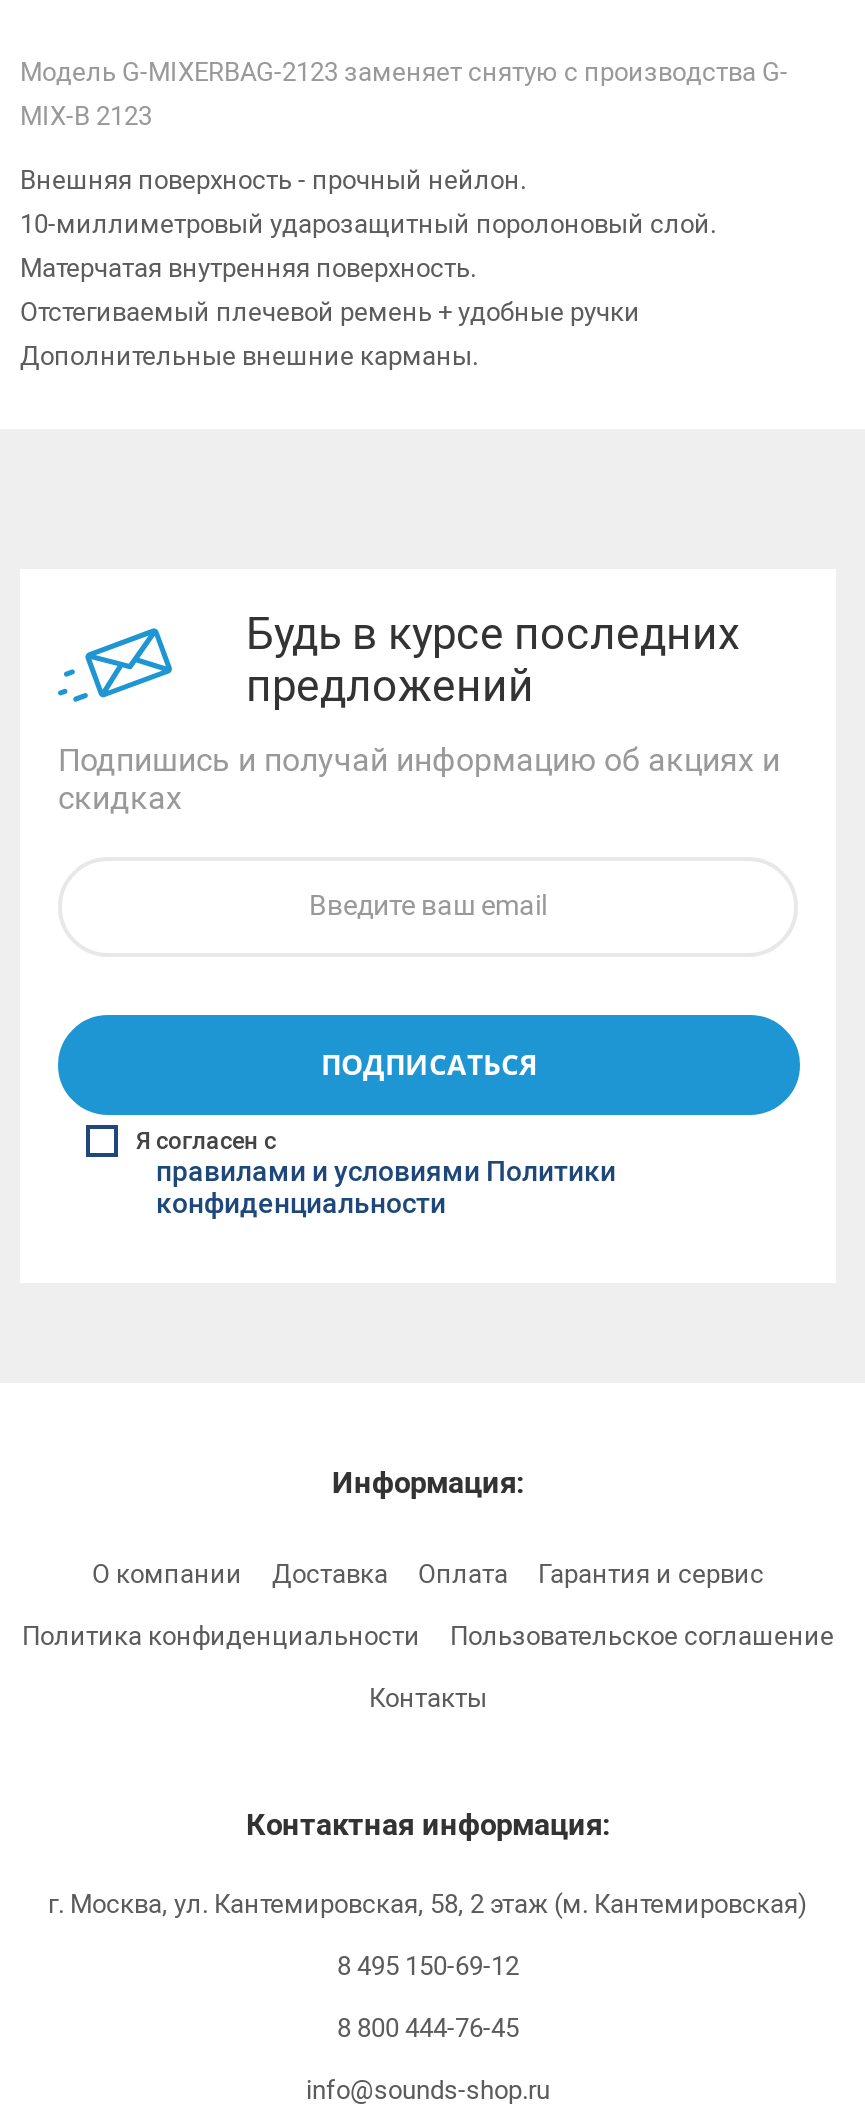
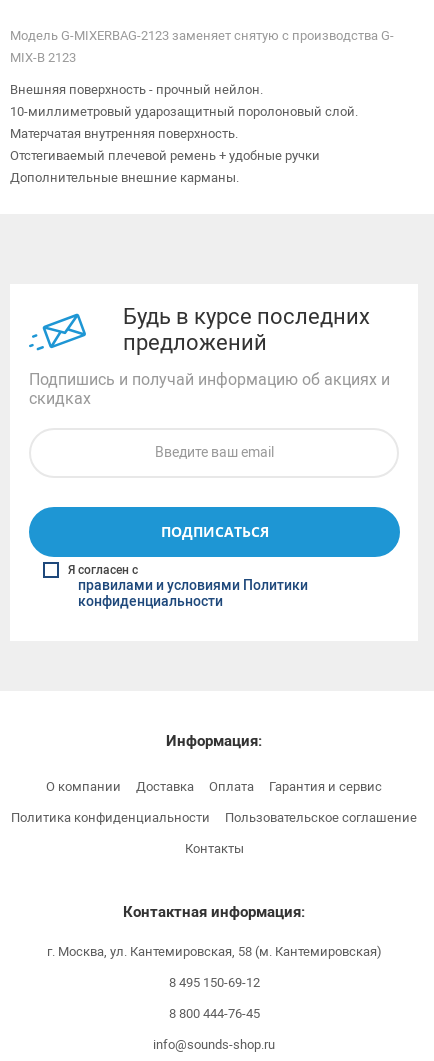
- г. Москва, ул. Кантемировская, 58, 2 этаж (м. Кантемировская)
+ г. Москва, ул. Кантемировская, 58 (м. Кантемировская)
